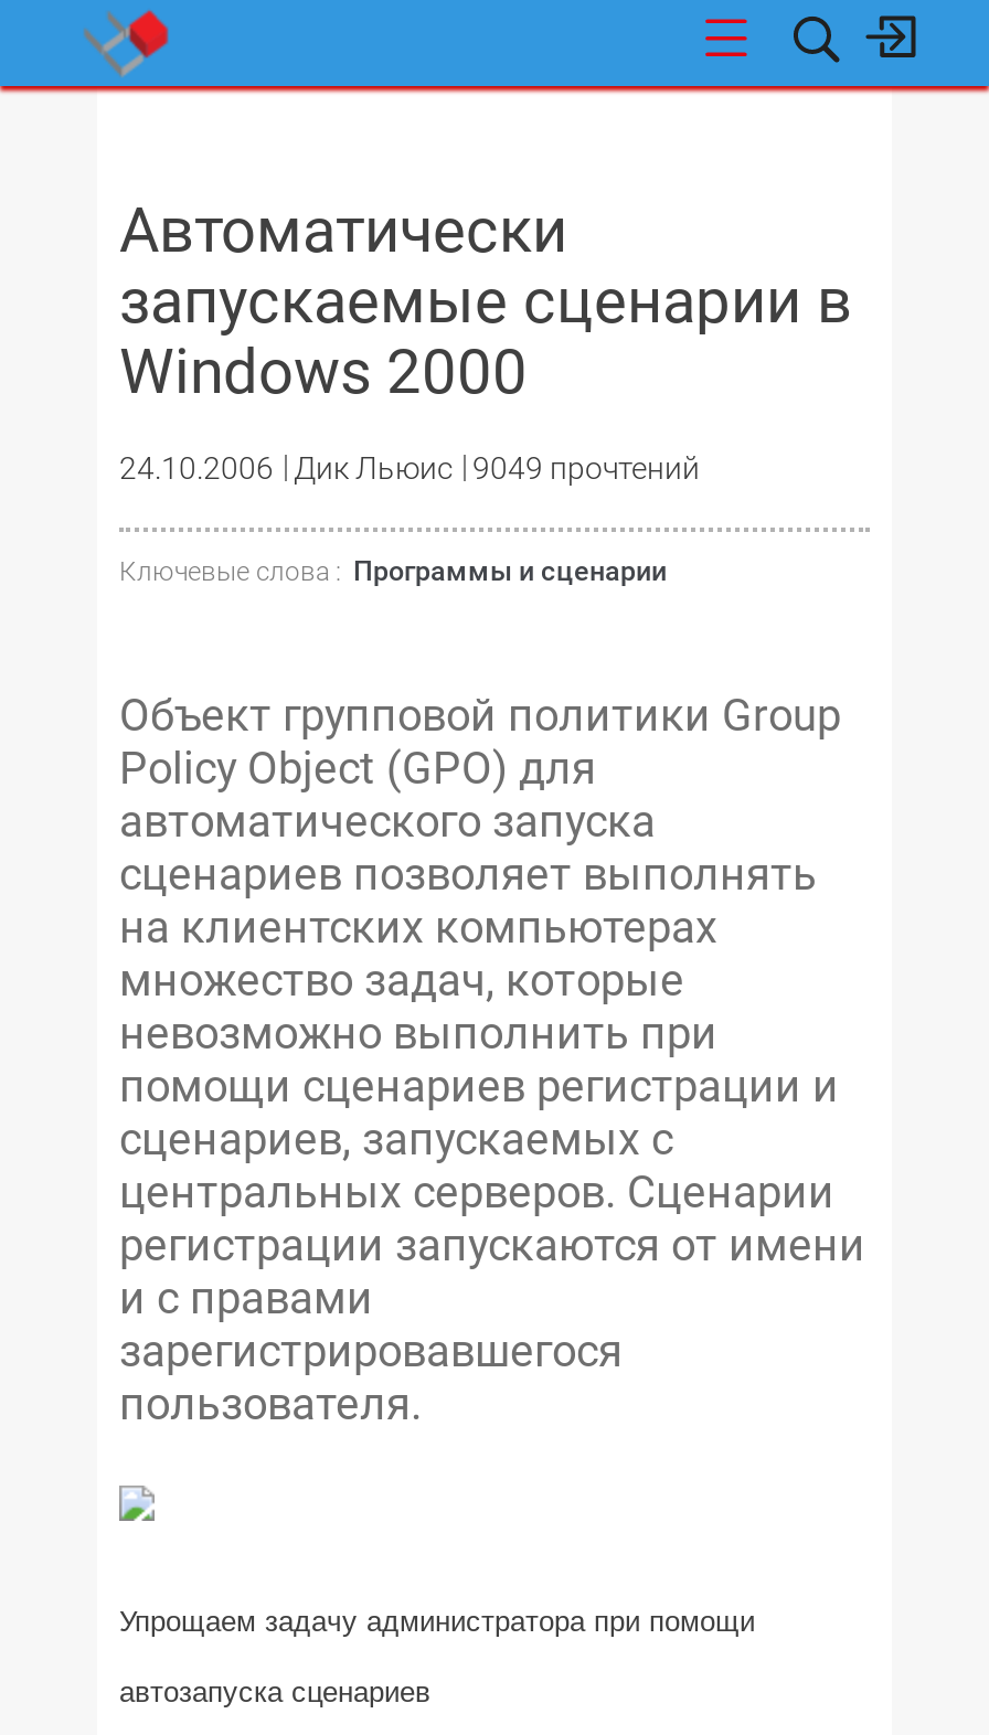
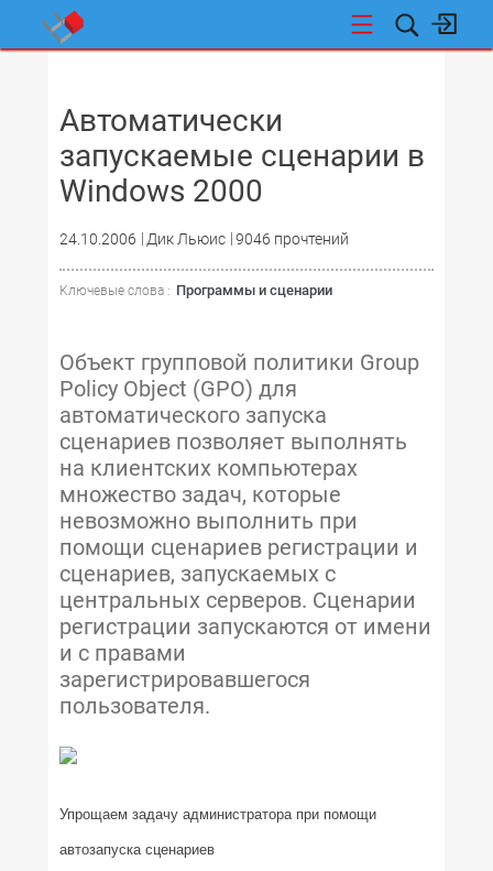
- 24.10.2006 Дик Льюис 9049 прочтений
+ 24.10.2006 Дик Льюис 9046 прочтений
